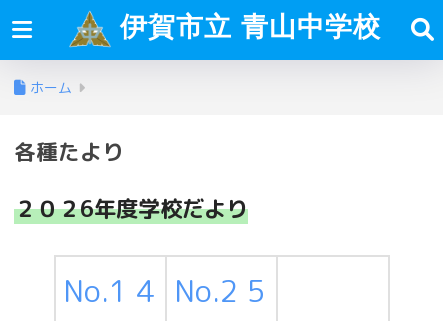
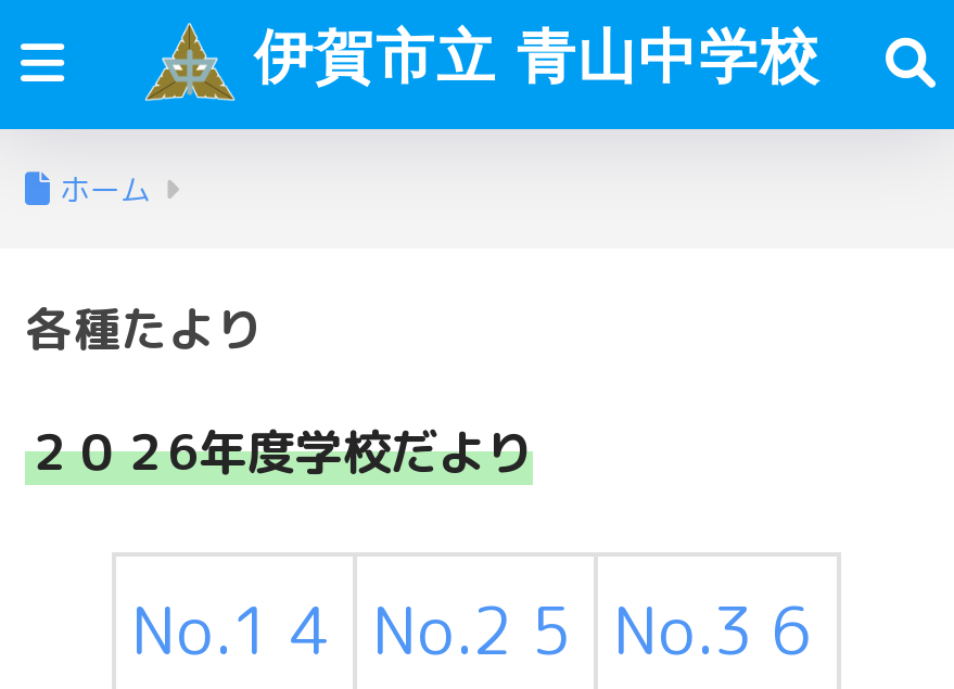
+ No.3 6
